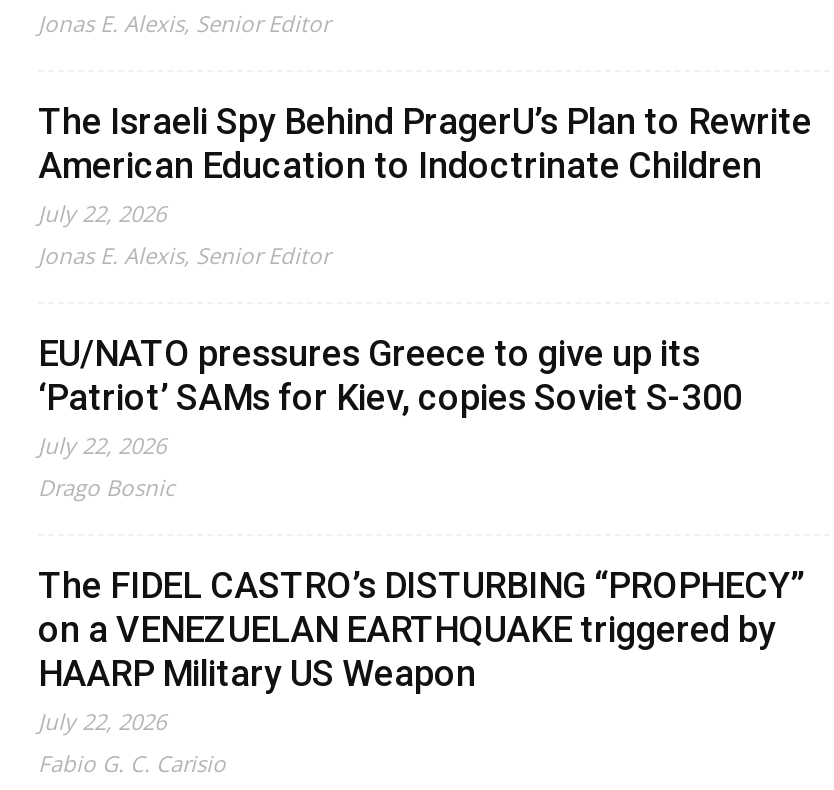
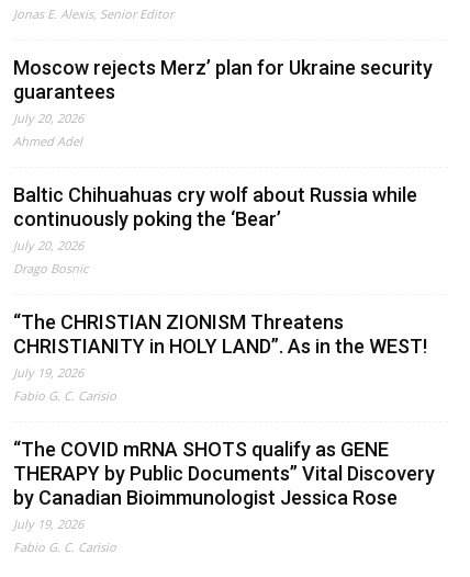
- The Israeli Spy Behind PragerU’s Plan to Rewrite
- American Education to Indoctrinate Children
- July 22, 2026
- Jonas E. Alexis, Senior Editor
+ Moscow rejects Merz’ plan for Ukraine security
+ guarantees
+ July 20, 2026
+ Ahmed Adel

- EU/NATO pressures Greece to give up its
- ‘Patriot’ SAMs for Kiev, copies Soviet S-300
- July 22, 2026
+ Baltic Chihuahuas cry wolf about Russia while
+ continuously poking the ‘Bear’
+ July 20, 2026

- The FIDEL CASTRO’s DISTURBING “PROPHECY”
- on a VENEZUELAN EARTHQUAKE triggered by
- HAARP Military US Weapon
- July 22, 2026
+ “The CHRISTIAN ZIONISM Threatens
+ CHRISTIANITY in HOLY LAND”. As in the WEST!
+ July 19, 2026
+ Fabio G. C. Carisio
+ “The COVID mRNA SHOTS qualify as GENE
+ THERAPY by Public Documents” Vital Discovery
+ by Canadian Bioimmunologist Jessica Rose
+ July 19, 2026
